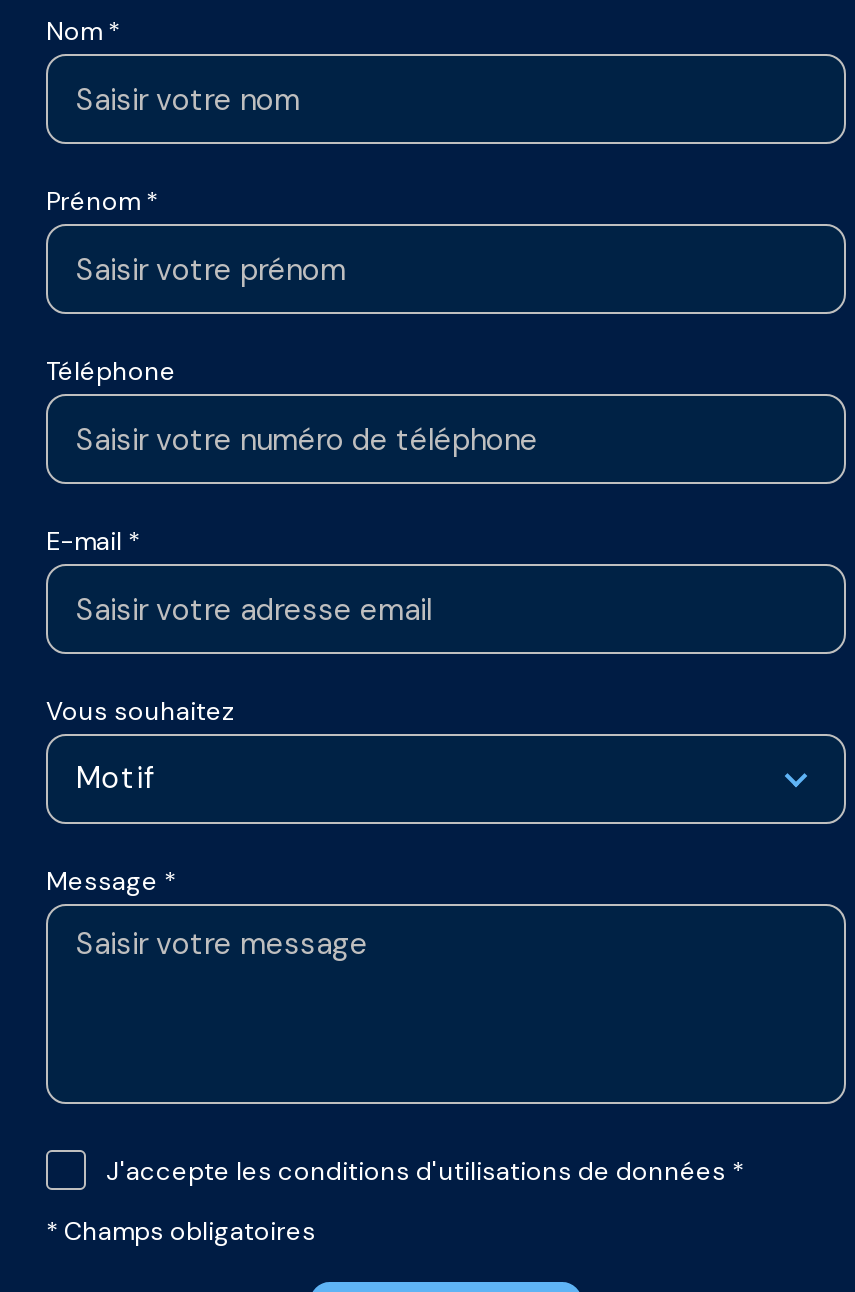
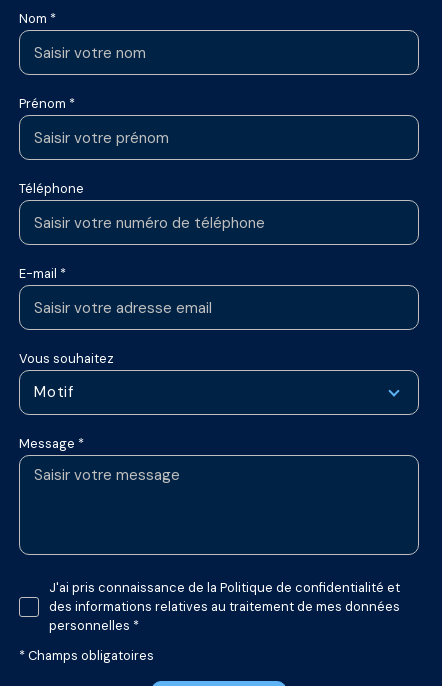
- J'accepte les conditions d'utilisations de données *
+ J'ai pris connaissance de la Politique de confidentialité et
+ des informations relatives au traitement de mes données
+ personnelles *
